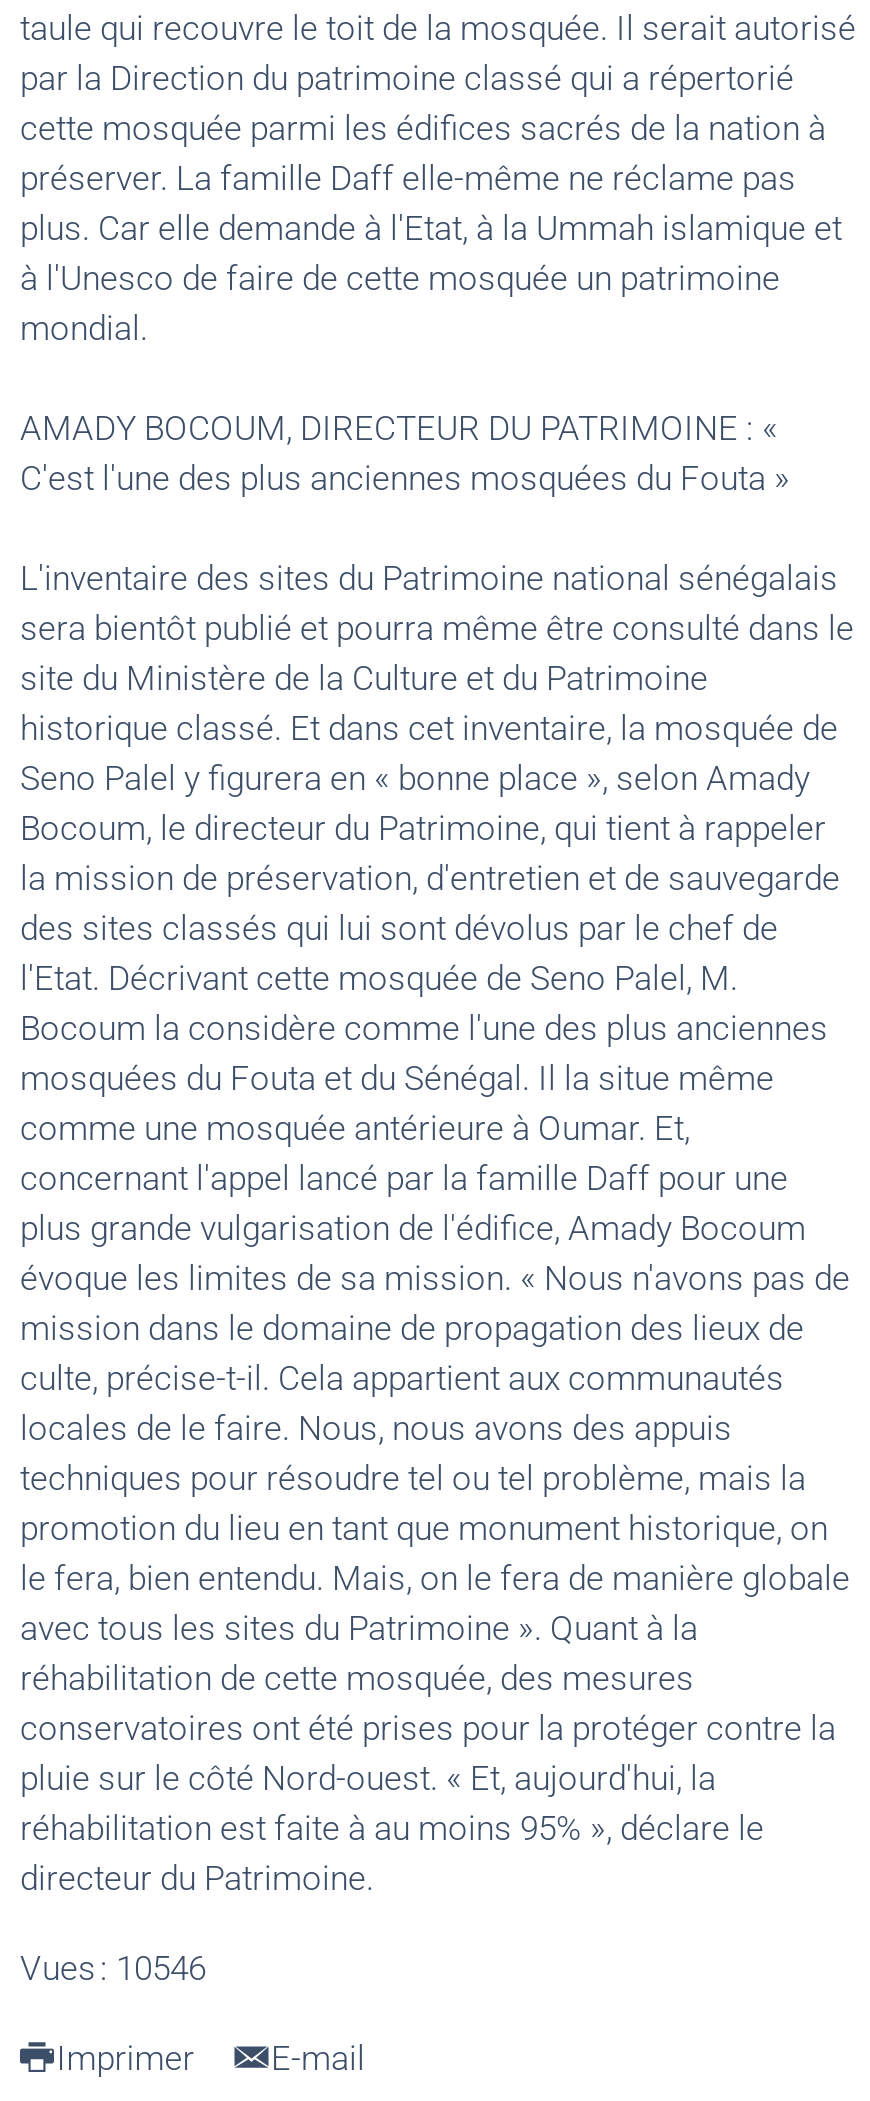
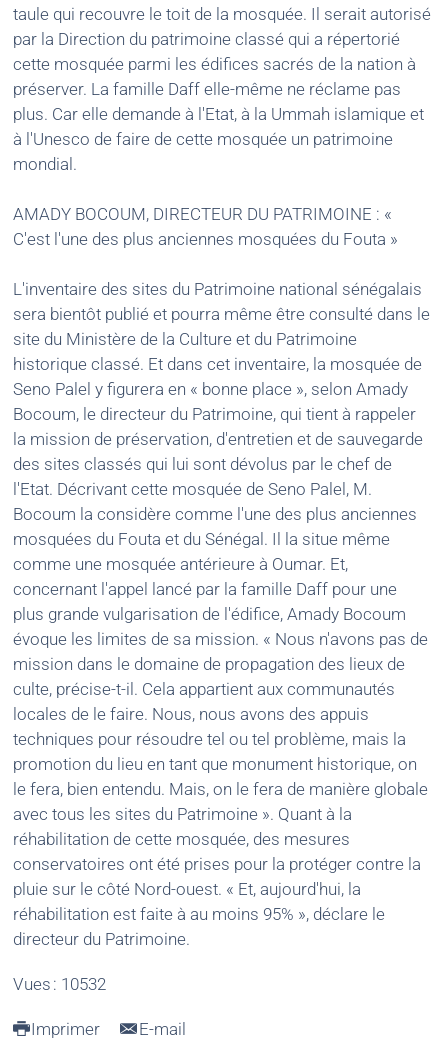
- Vues : 10546
+ Vues : 10532
